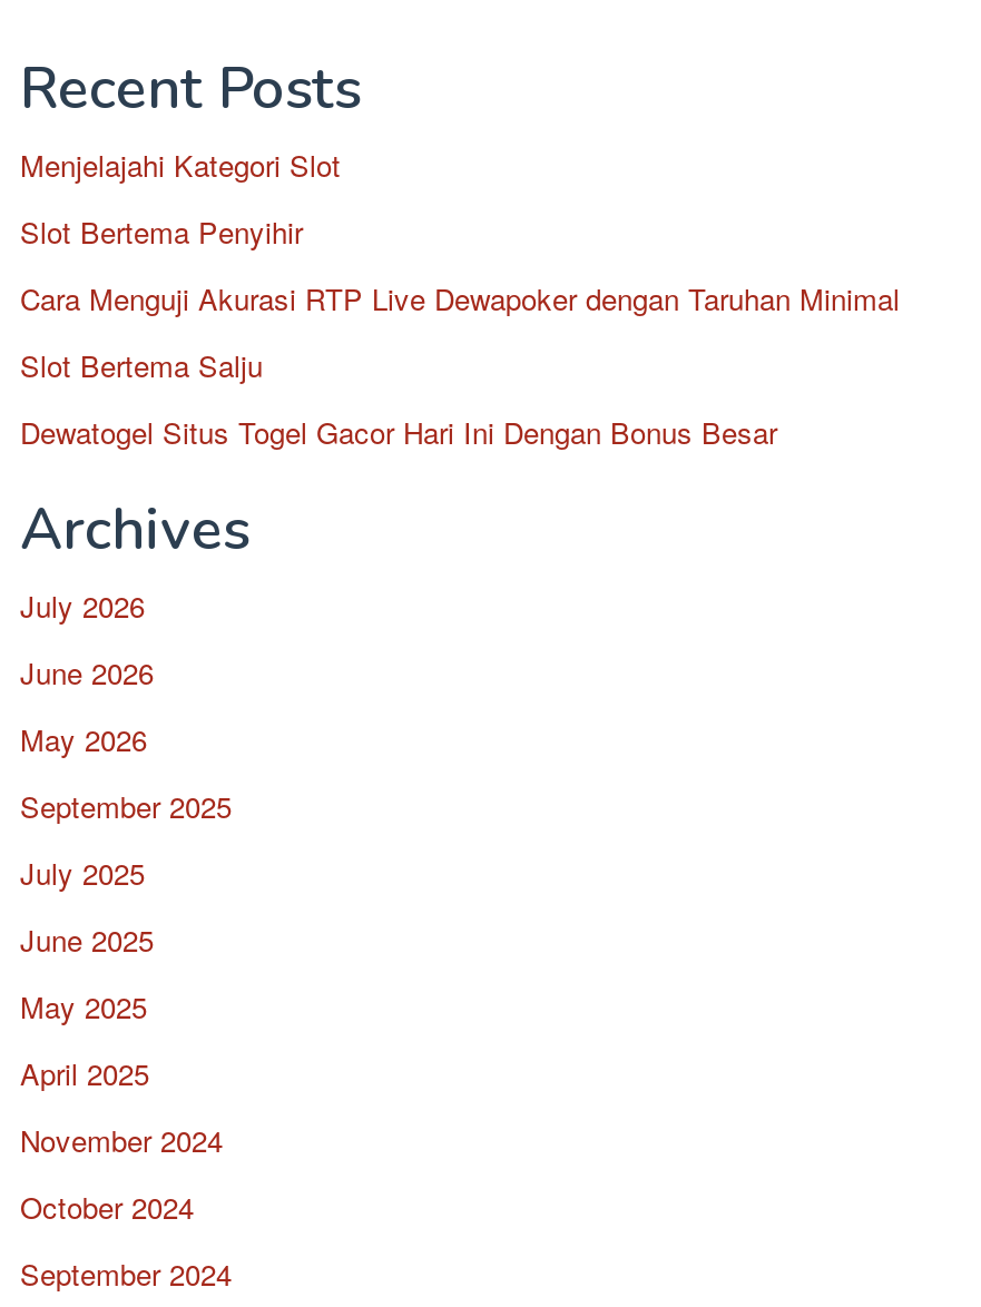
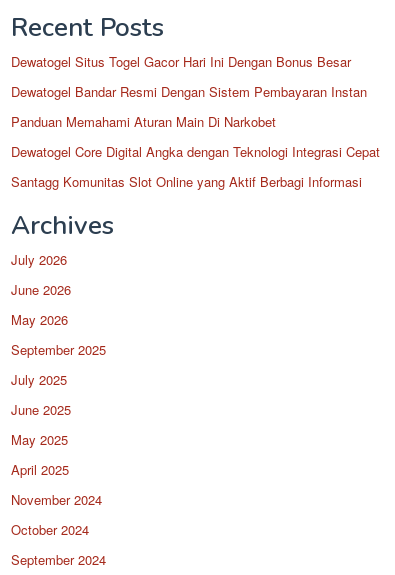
- Menjelajahi Kategori Slot
- Slot Bertema Penyihir
- Cara Menguji Akurasi RTP Live Dewapoker dengan Taruhan Minimal
- Slot Bertema Salju

moved up: Dewatogel Situs Togel Gacor Hari Ini Dengan Bonus Besar

+ Dewatogel Bandar Resmi Dengan Sistem Pembayaran Instan
+ Panduan Memahami Aturan Main Di Narkobet
+ Dewatogel Core Digital Angka dengan Teknologi Integrasi Cepat
+ Santagg Komunitas Slot Online yang Aktif Berbagi Informasi
